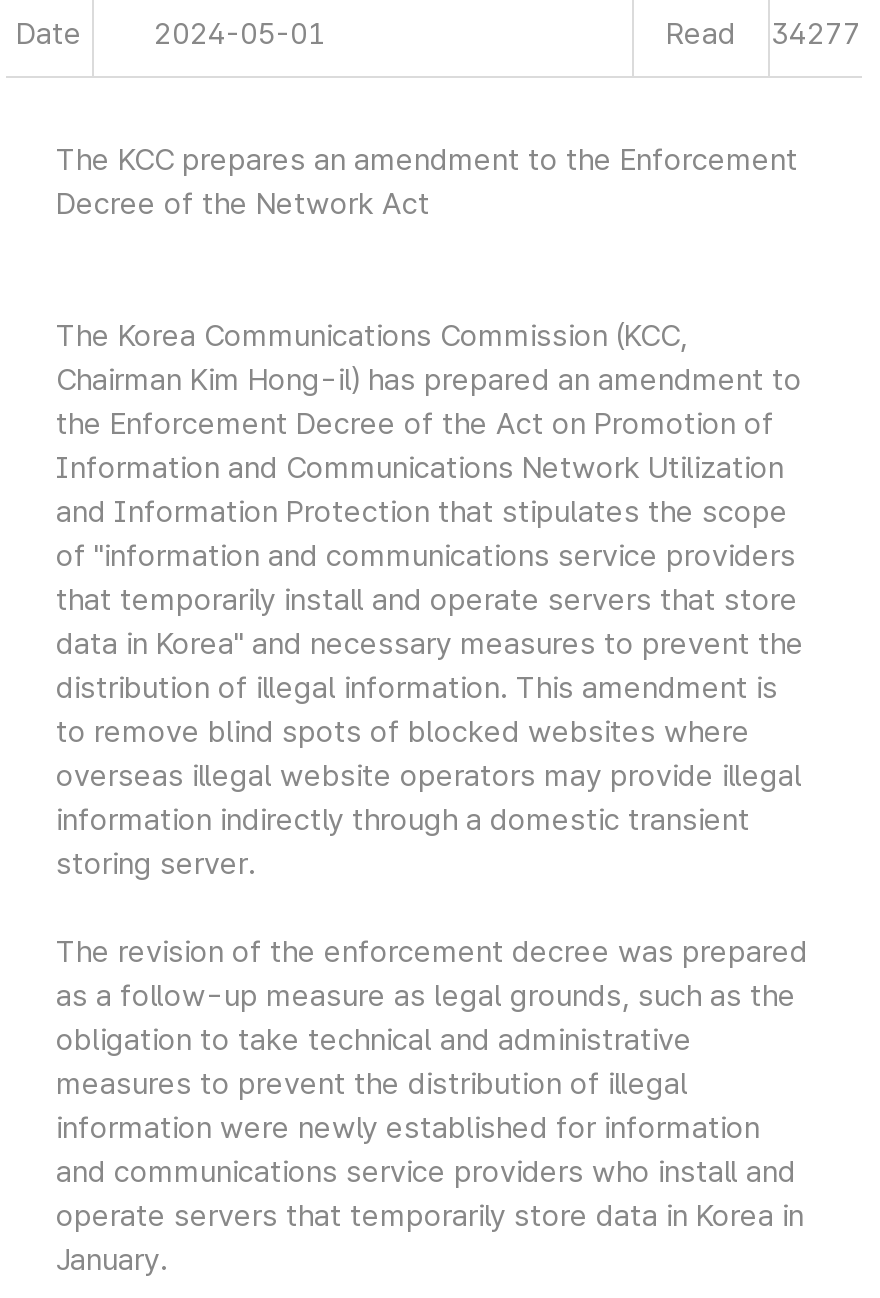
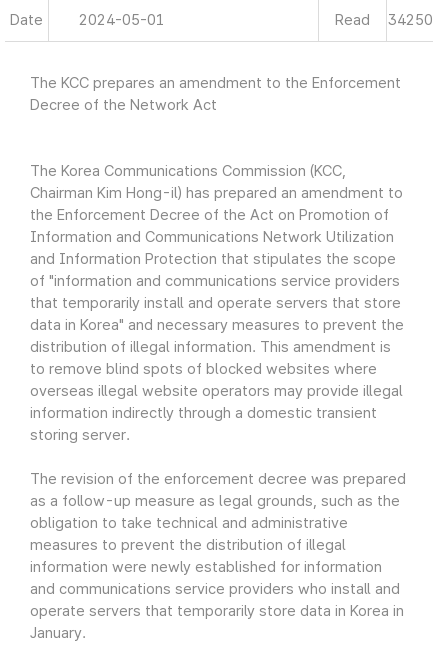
- Read 34277
+ Read 34250
